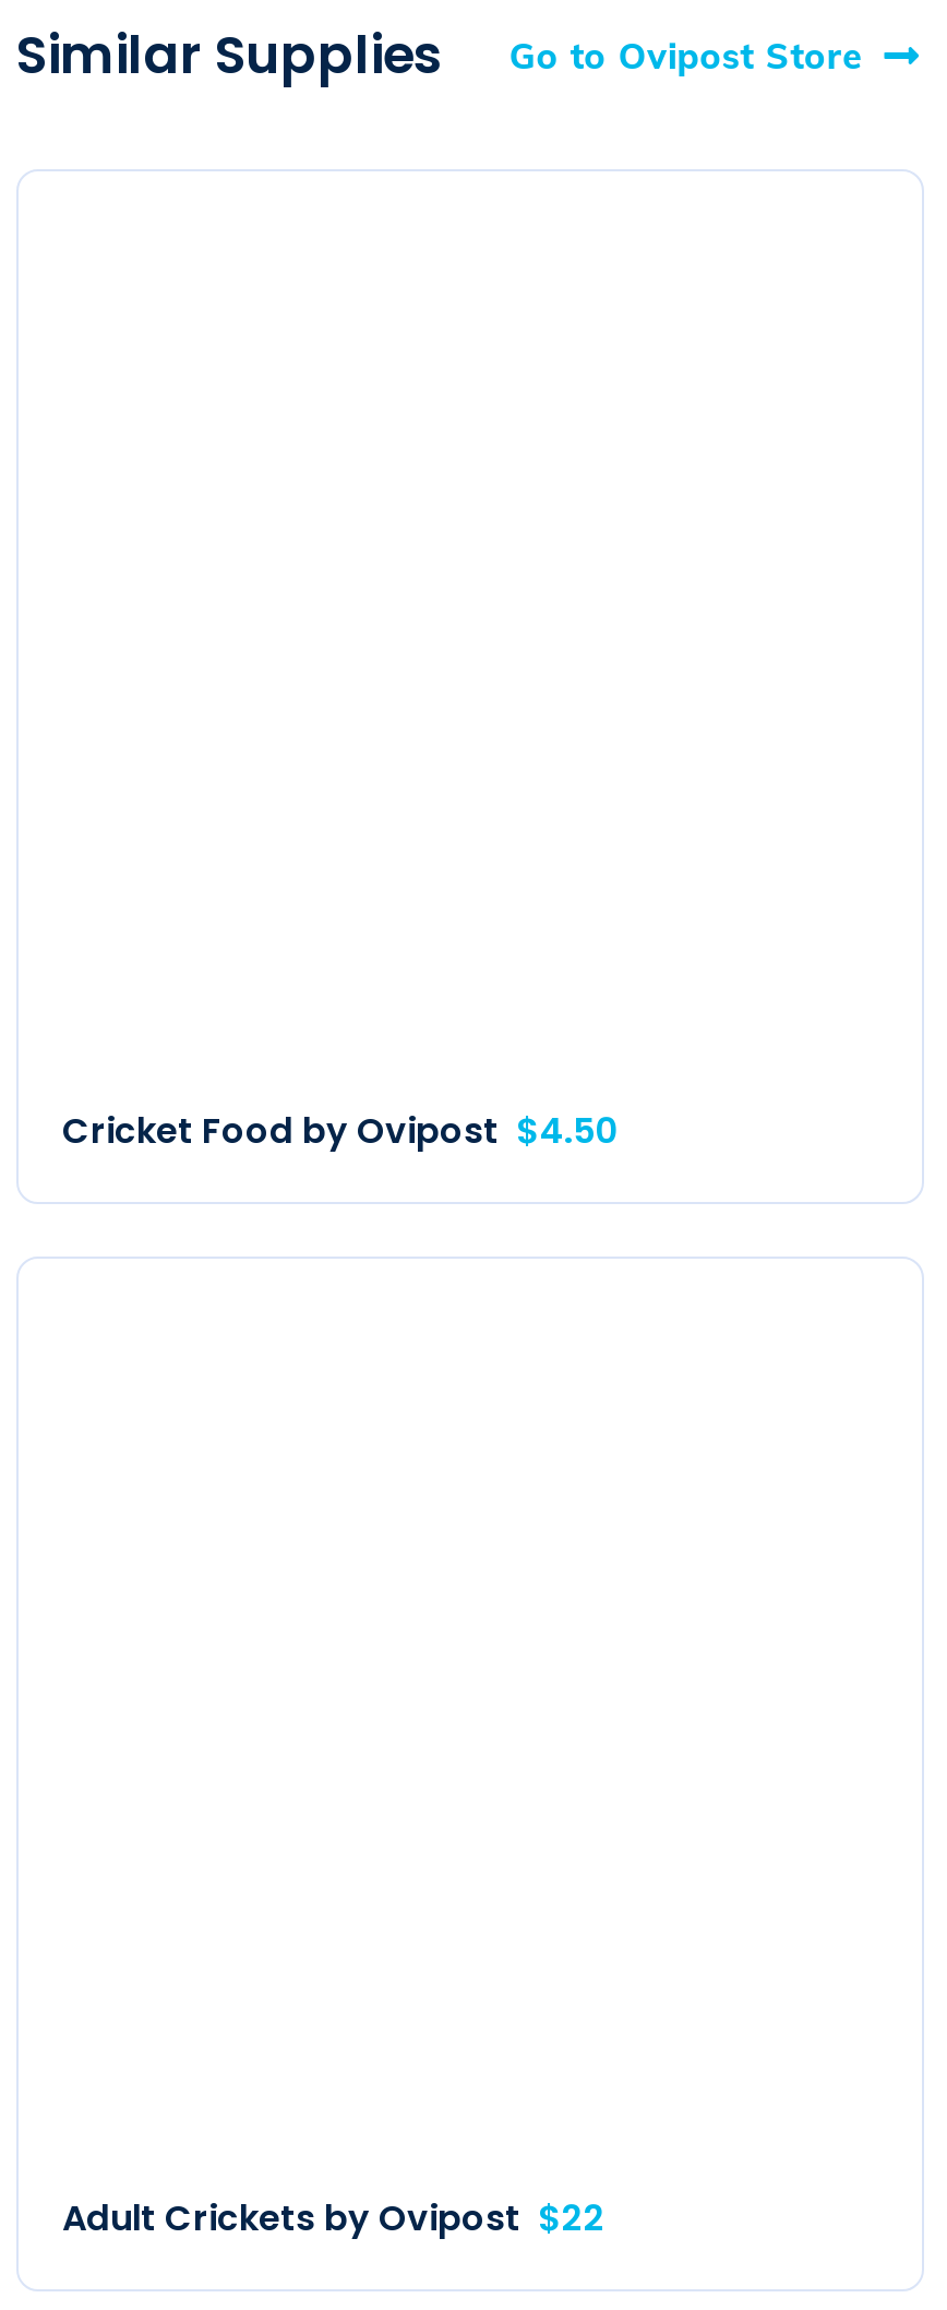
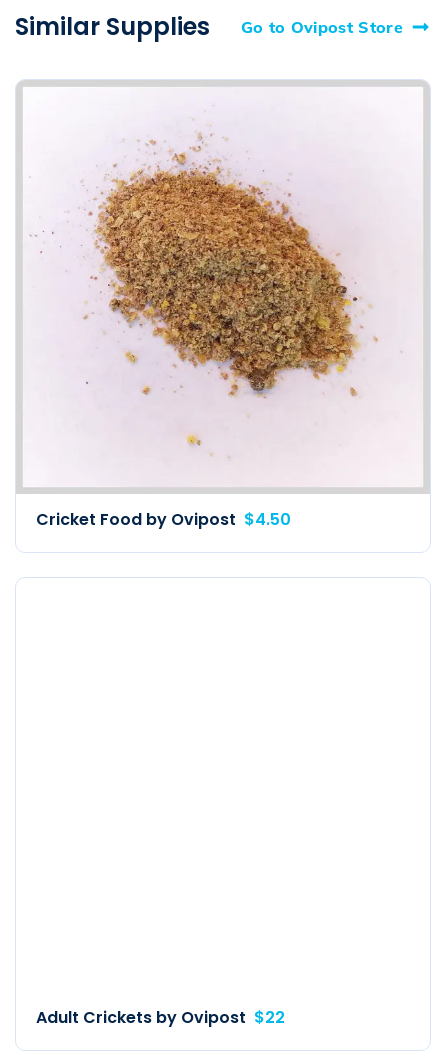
+ [image]
